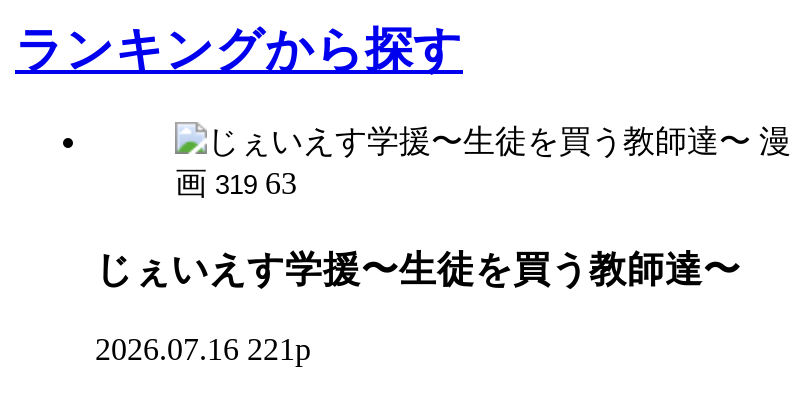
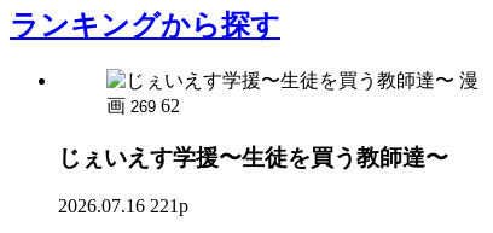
- 画 319 63
+ 画 269 62
